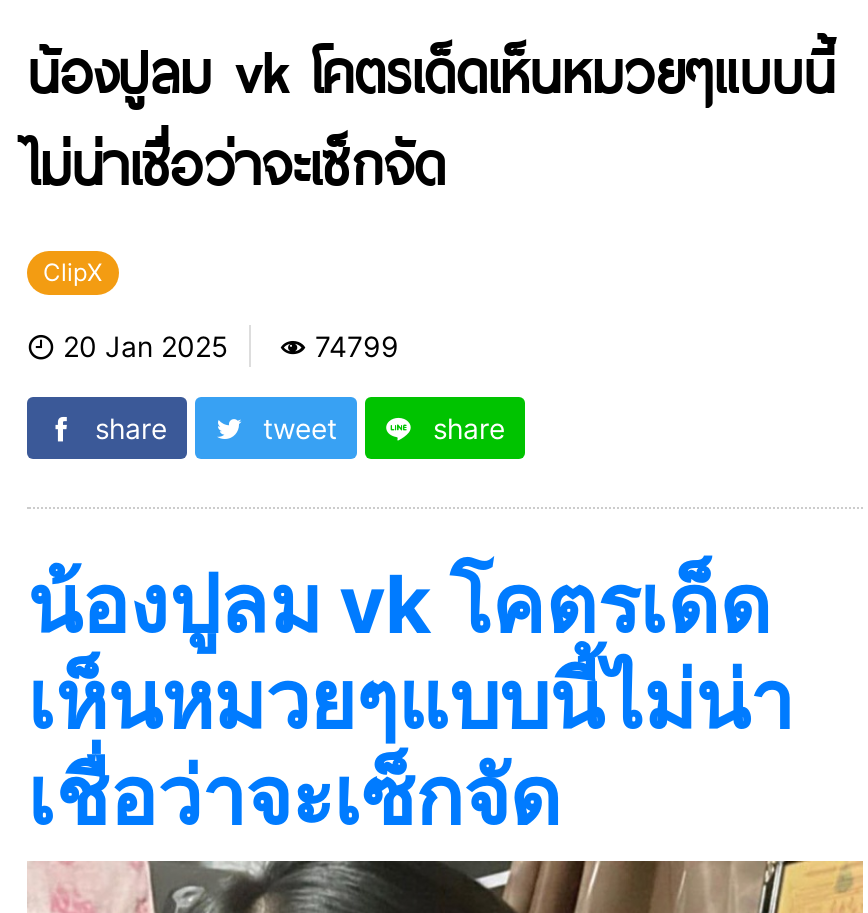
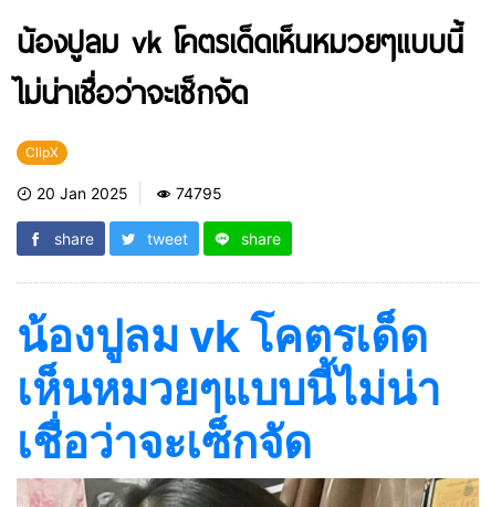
- 74799
+ 74795
